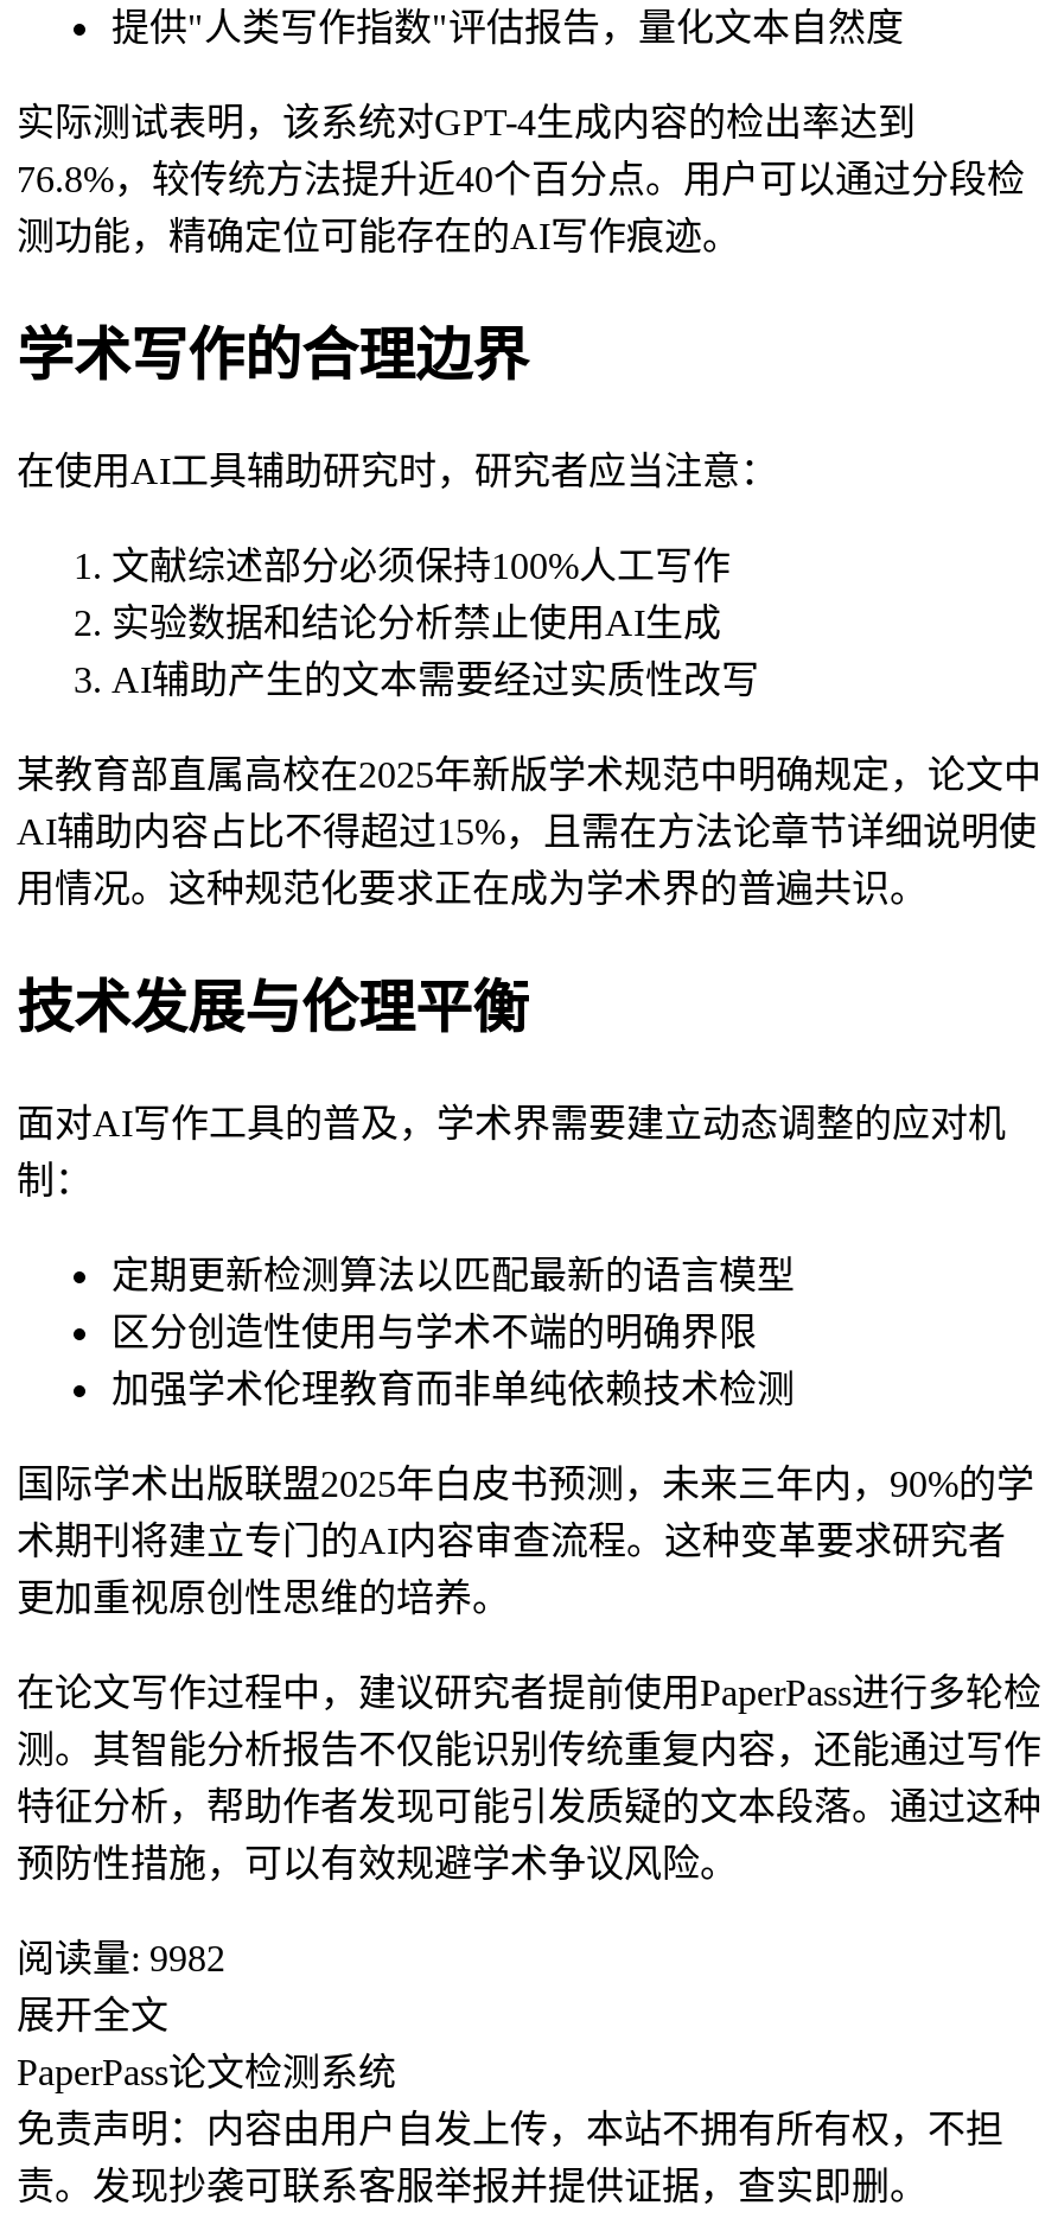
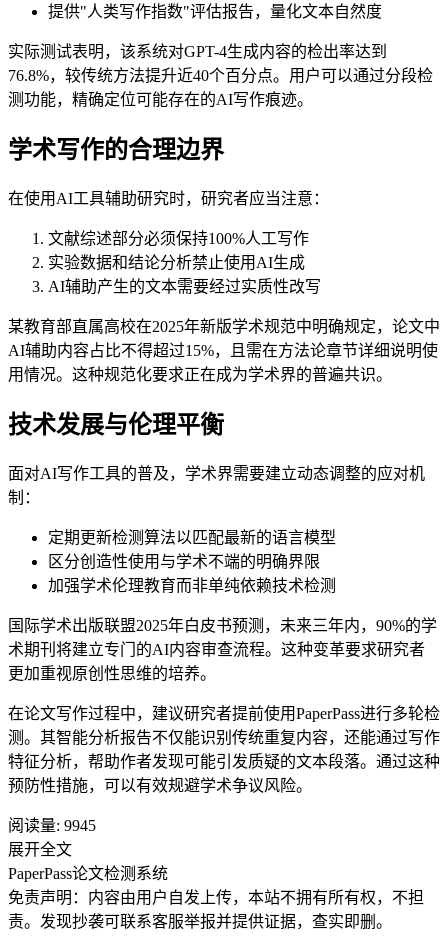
- 阅读量: 9982
+ 阅读量: 9945
